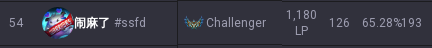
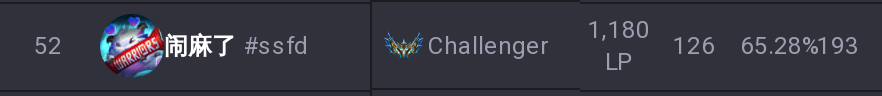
- 54
+ 52
